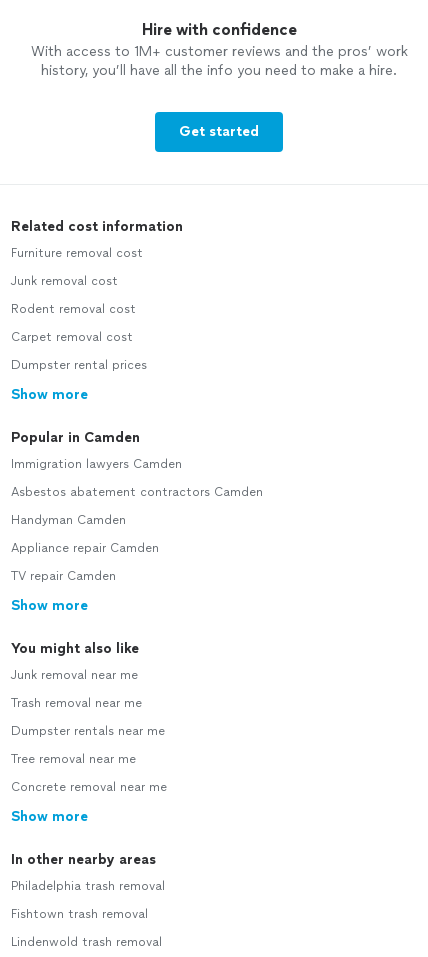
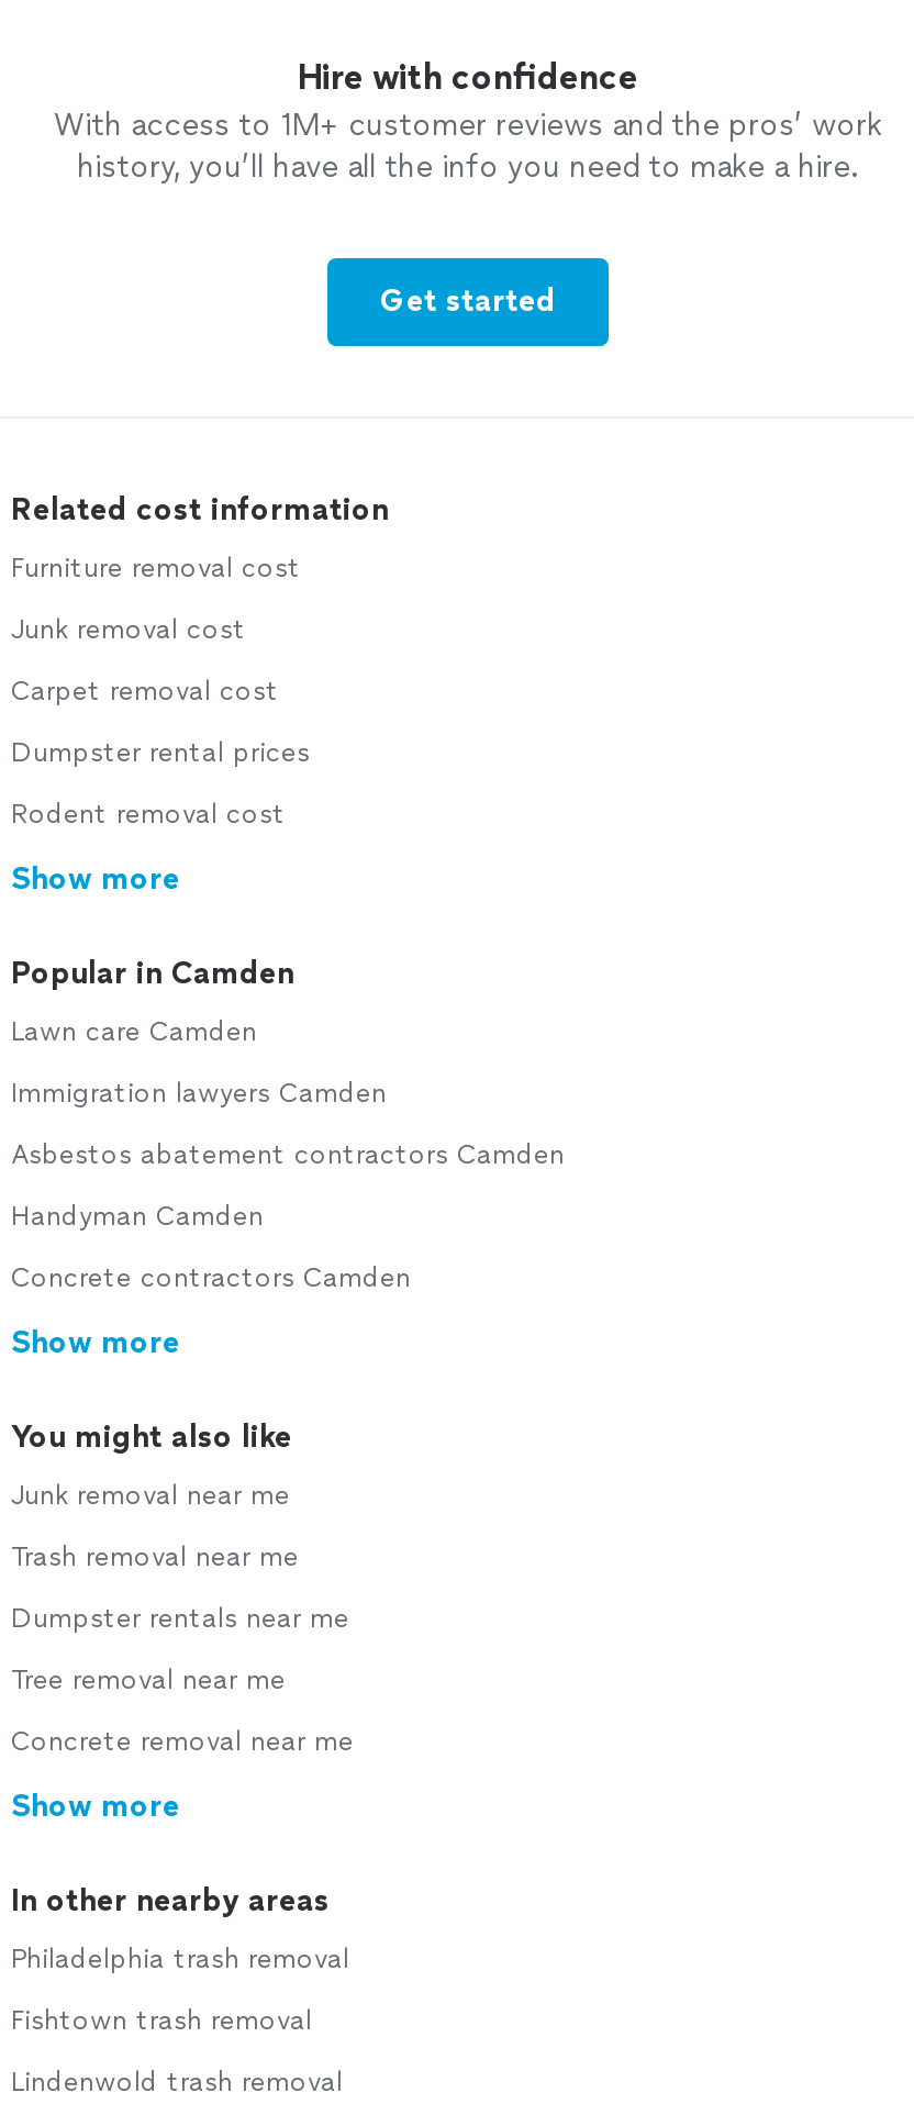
moved down: Rodent removal cost

moved up: Carpet removal cost | Dumpster rental prices

+ Lawn care Camden

moved down: Immigration lawyers Camden | Asbestos abatement contractors Camden | Handyman Camden

- Appliance repair Camden
- TV repair Camden
+ Concrete contractors Camden
